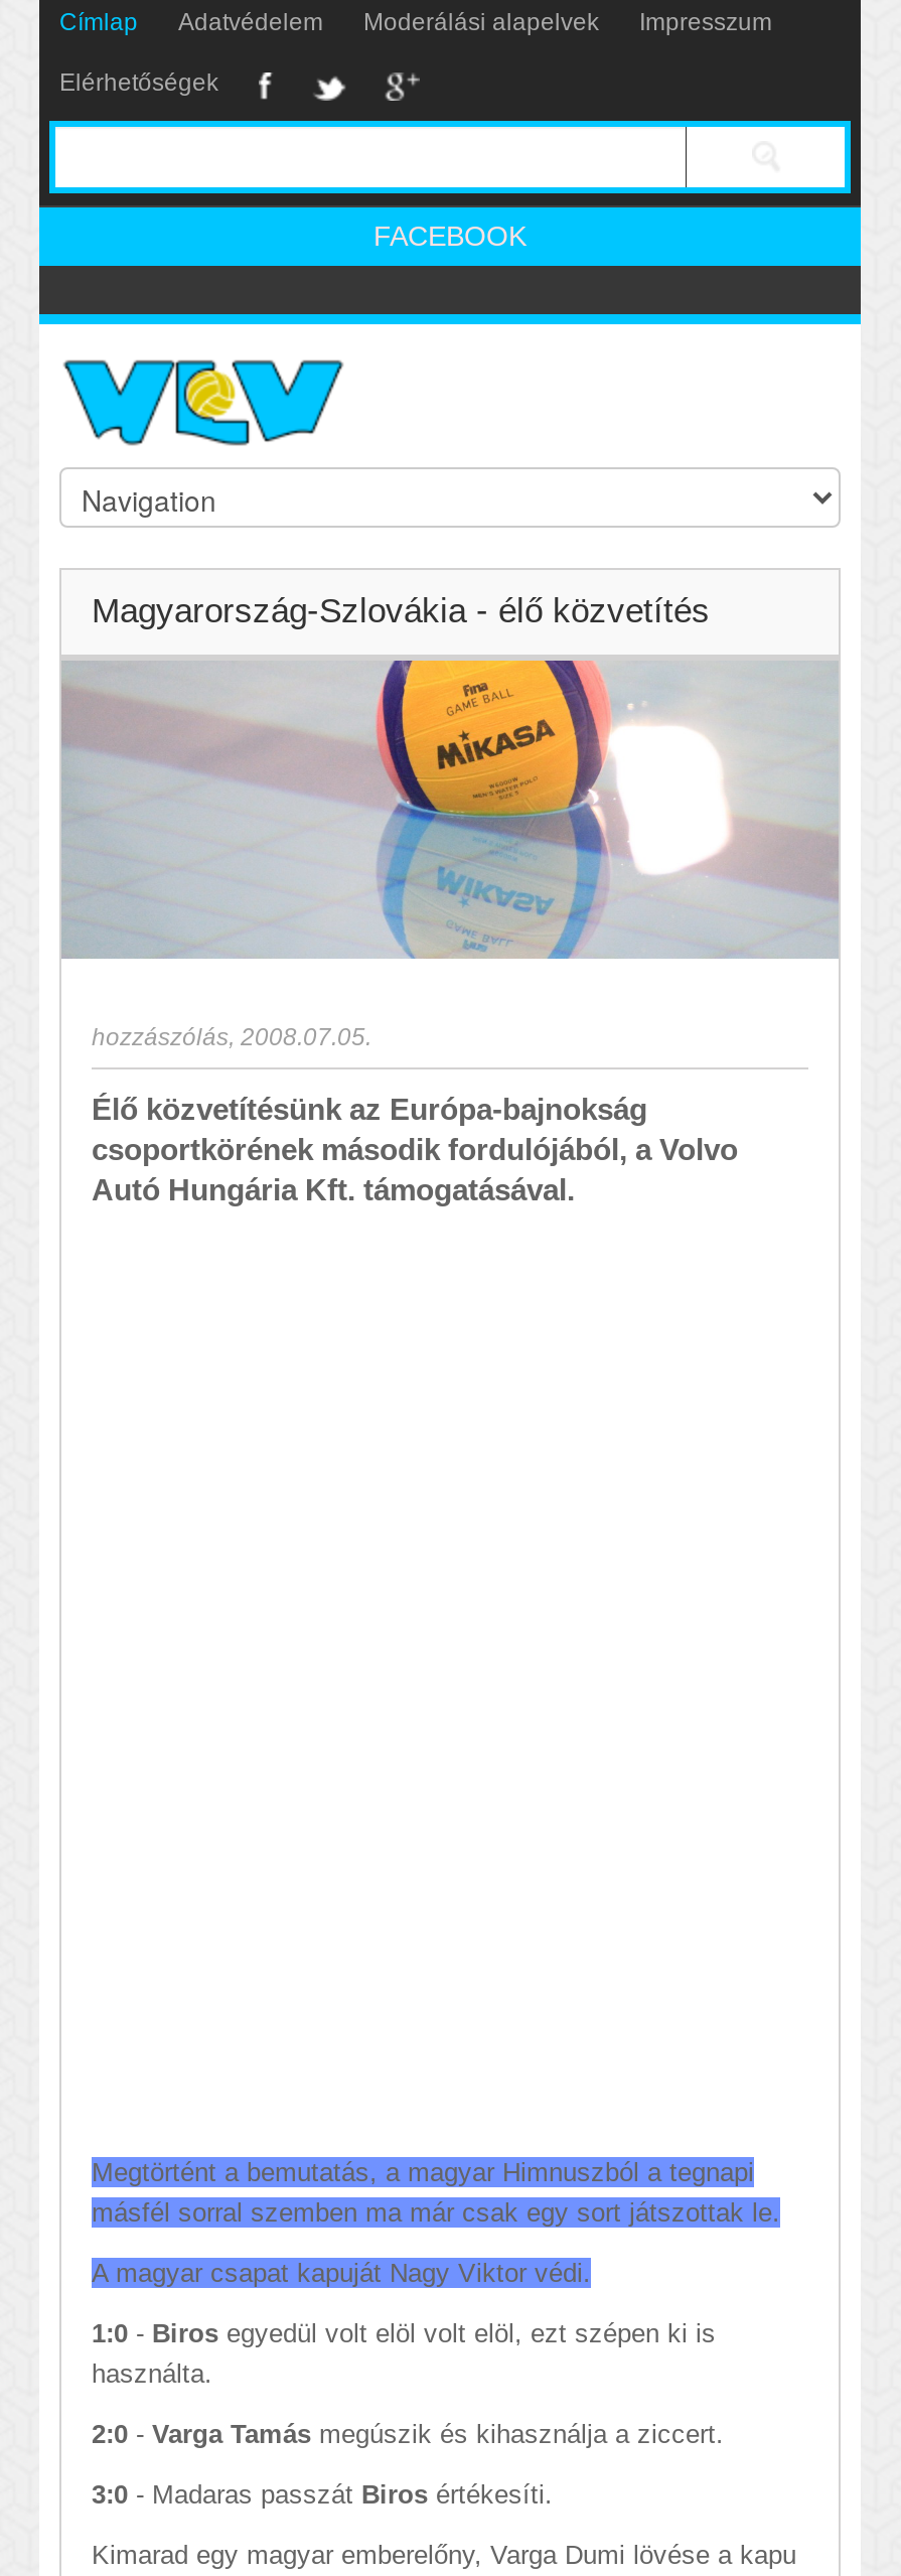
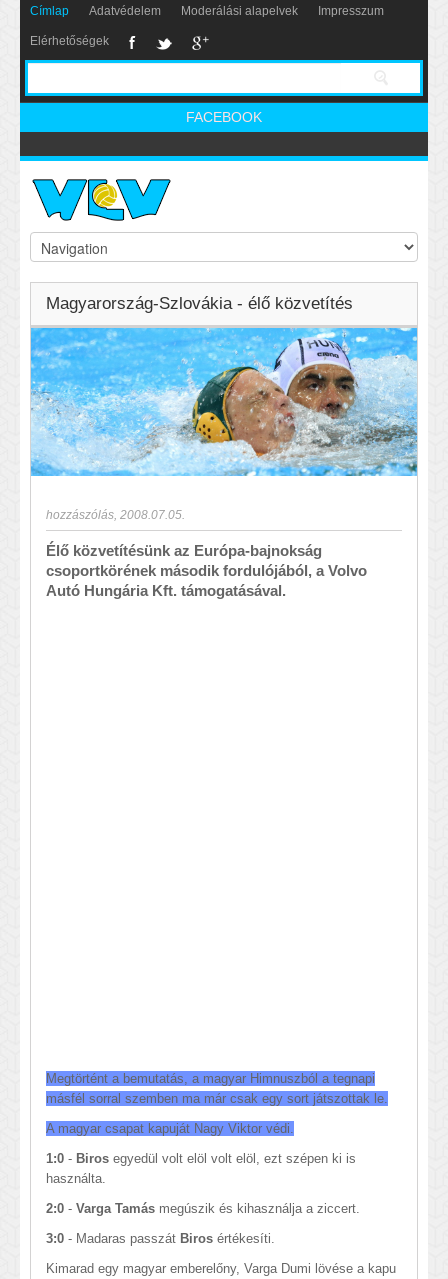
- [image]
+ [image]
